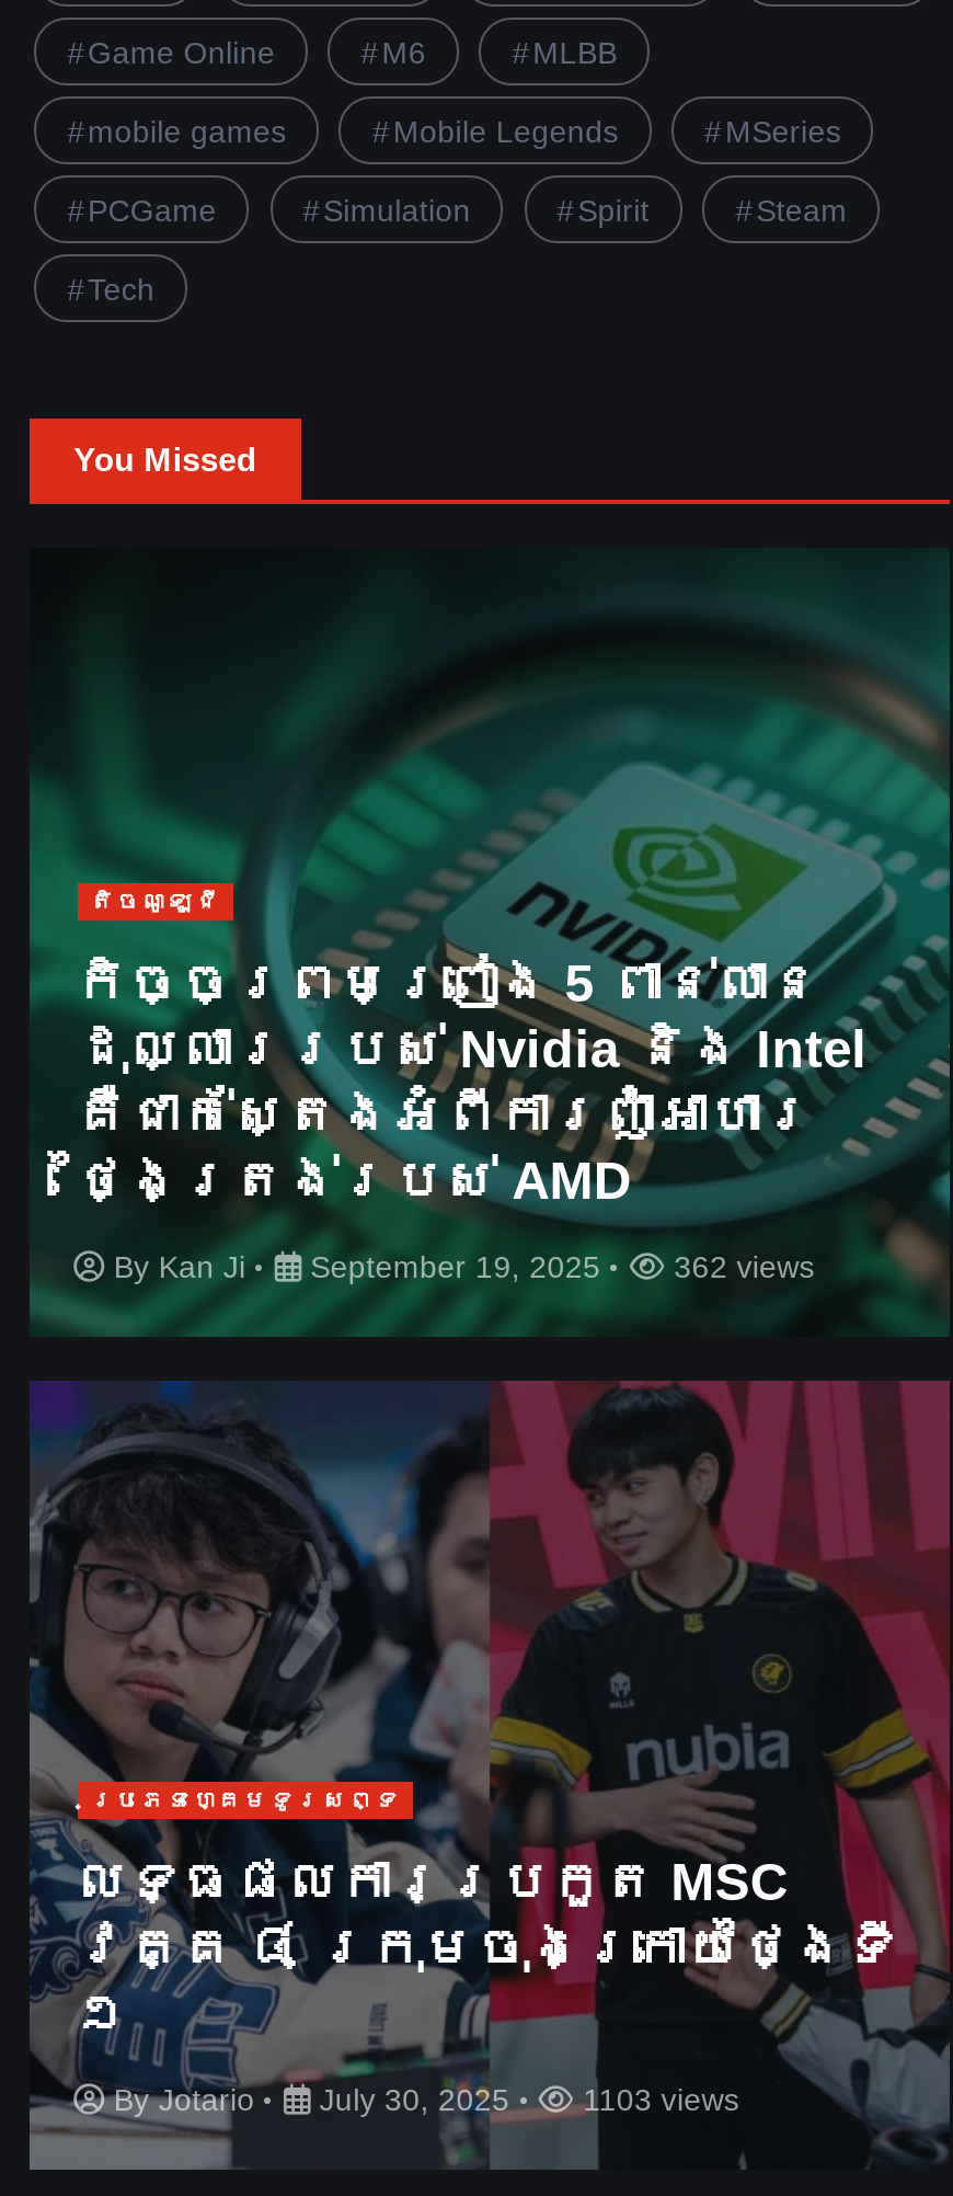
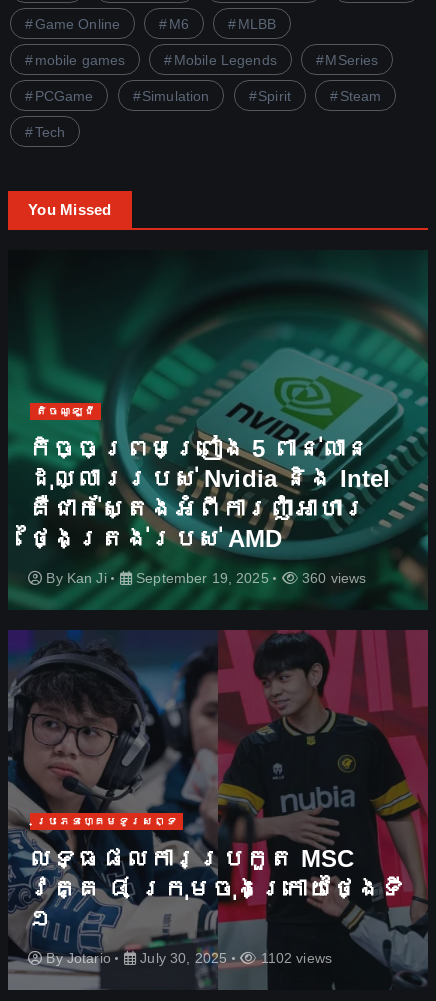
- By Kan Ji September 19, 2025 362 views
+ By Kan Ji September 19, 2025 360 views

- ByJotario July 30, 2025 1103 views
+ ByJotario July 30, 2025 1102 views
